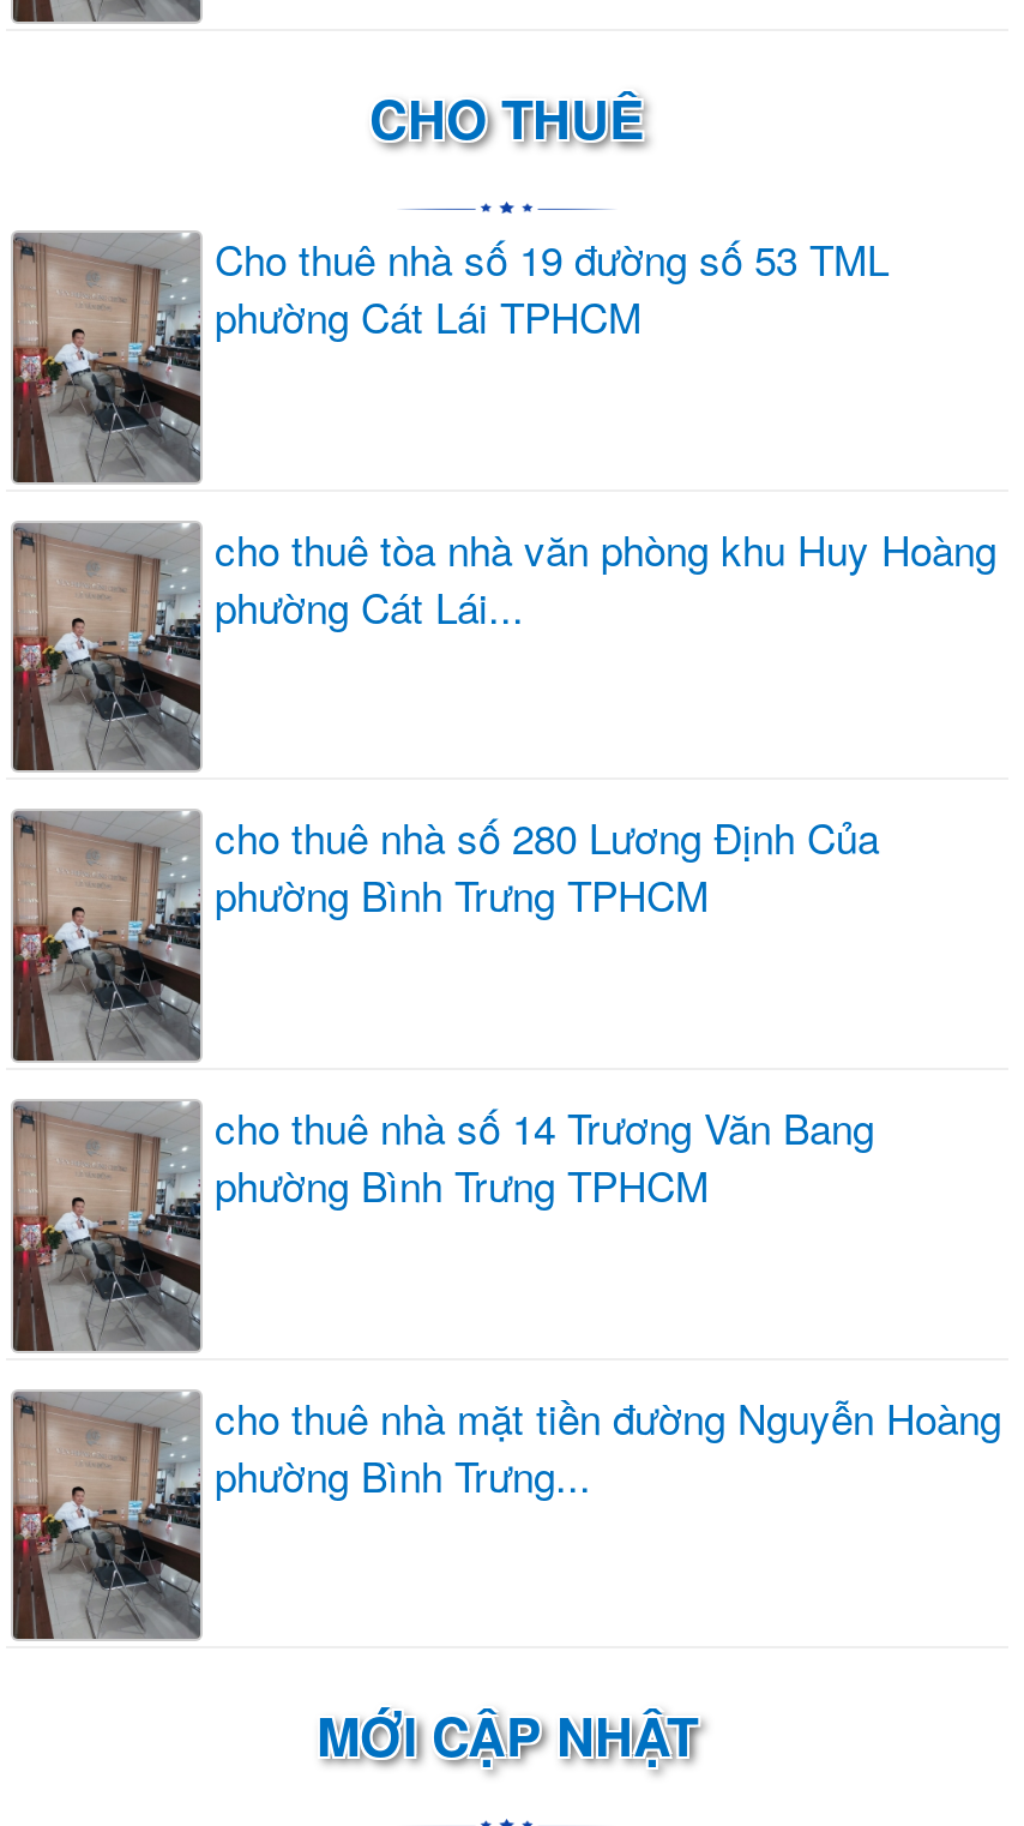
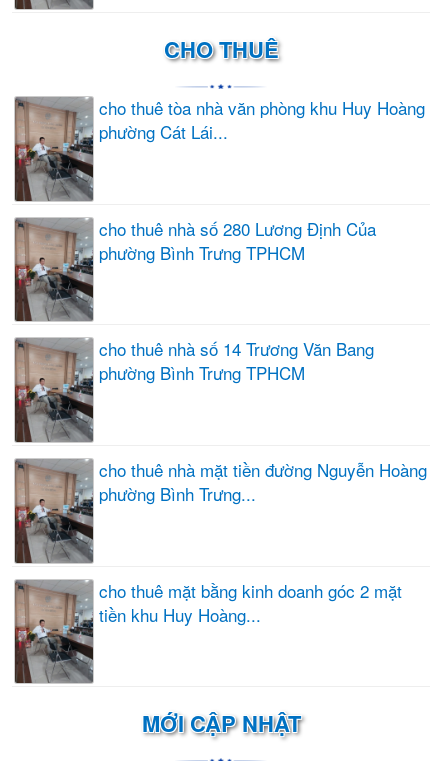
- Cho thuê nhà số 19 đường số 53 TML
- phường Cát Lái TPHCM

moved up: [image] | cho thuê tòa nhà văn phòng khu Huy Hoàng | phường Cát Lái... | ... | cho thuê nhà mặt tiền đường Nguyễn Hoàng | phường Bình Trưng...

moved up: [image]

+ cho thuê mặt bằng kinh doanh góc 2 mặt
+ tiền khu Huy Hoàng...
